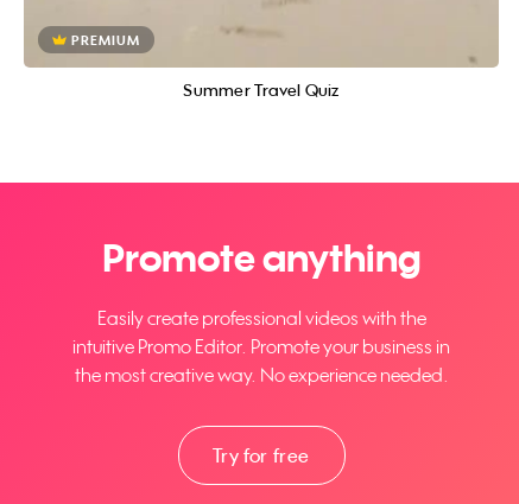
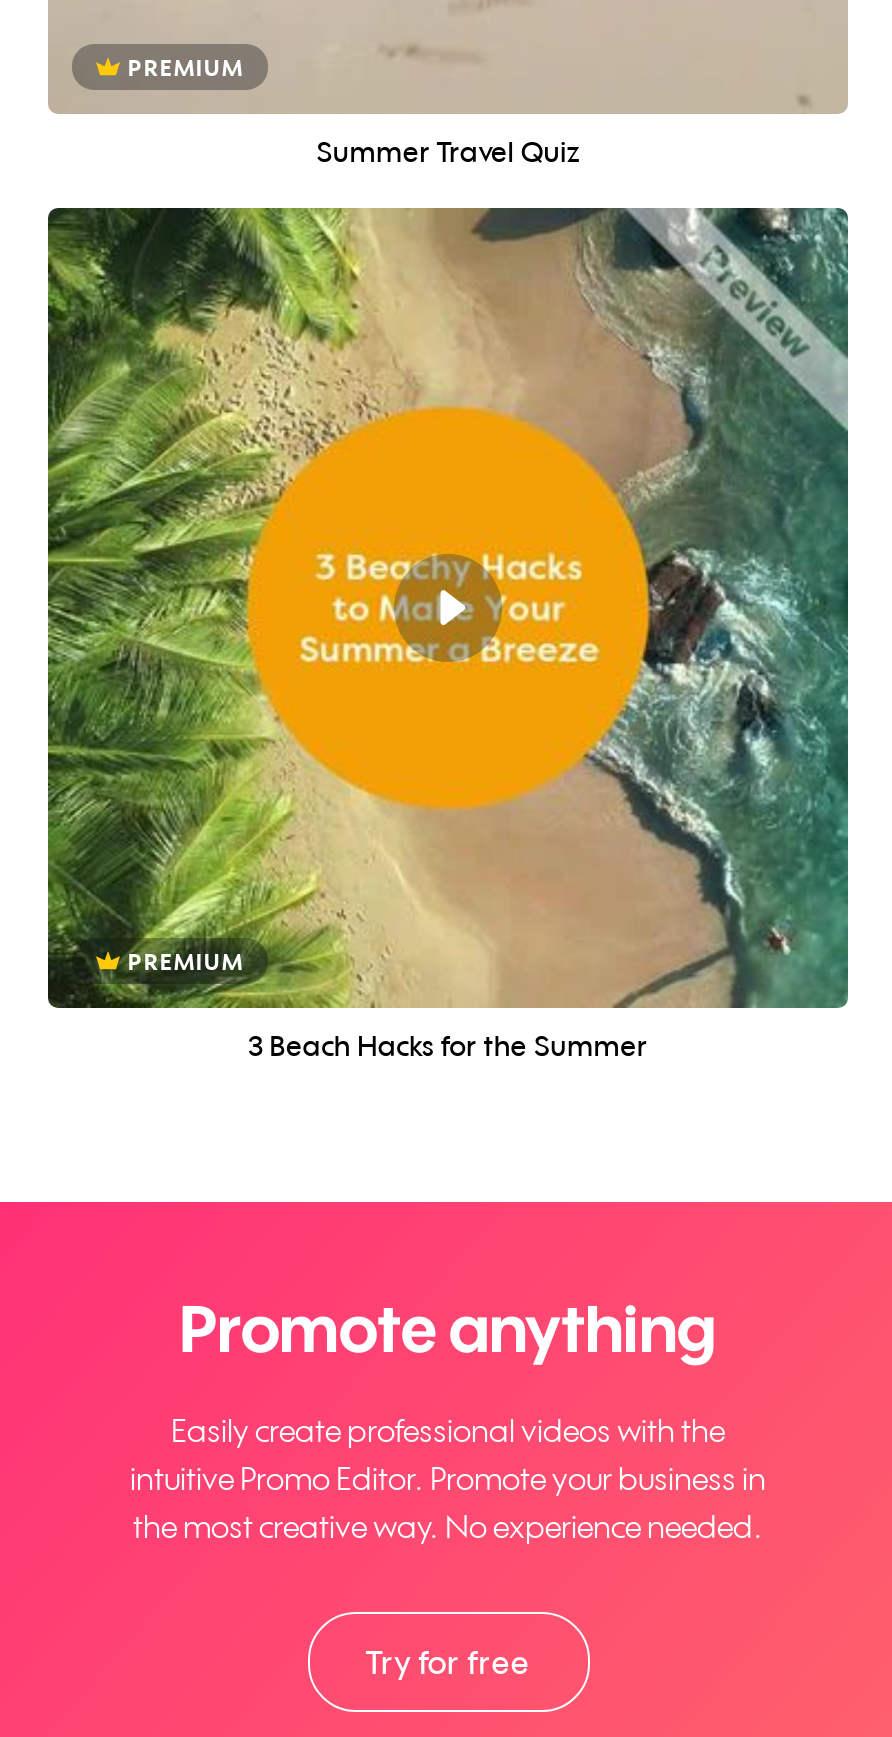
+ [image]
+ PREMIUM
+ 3 Beach Hacks for the Summer
